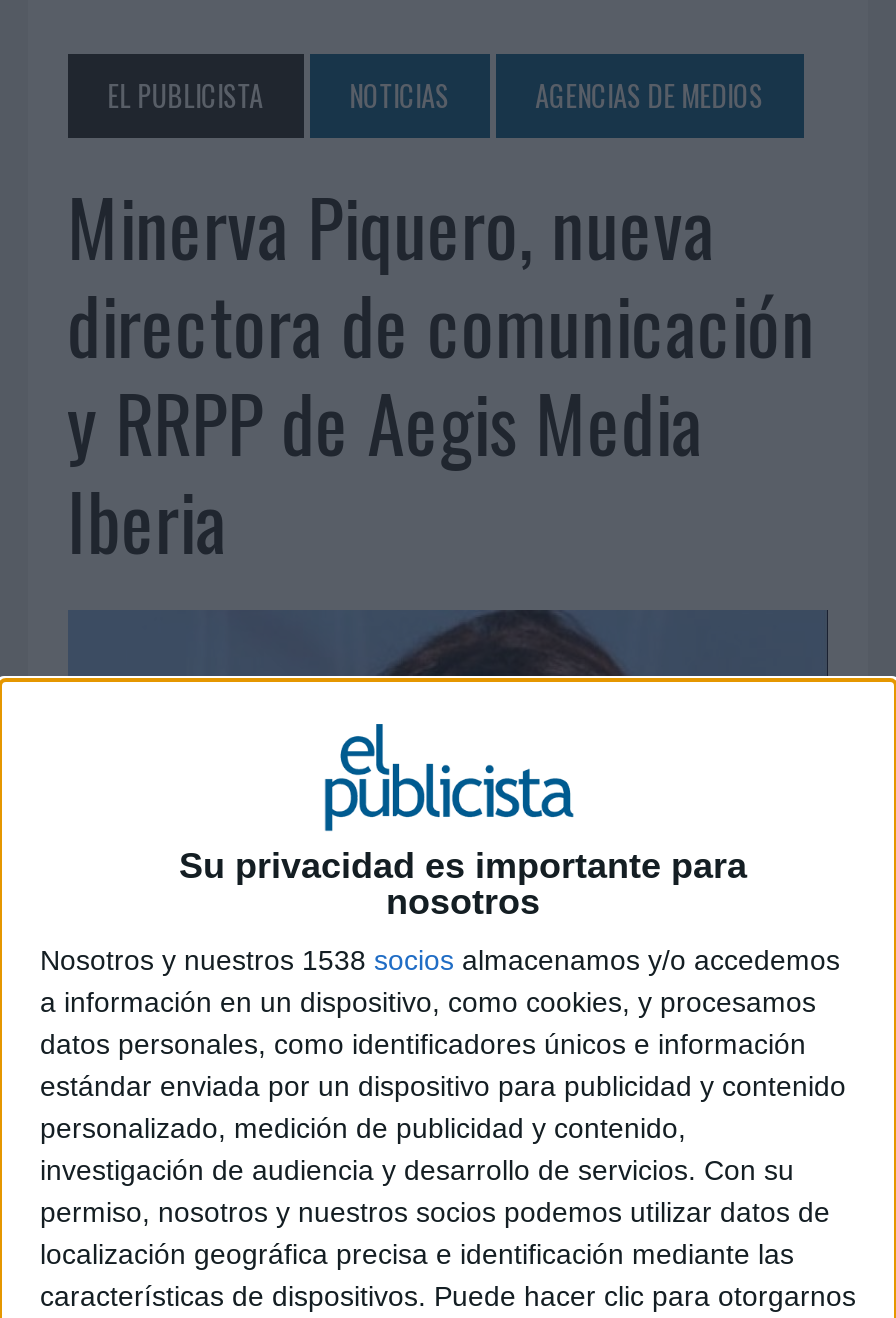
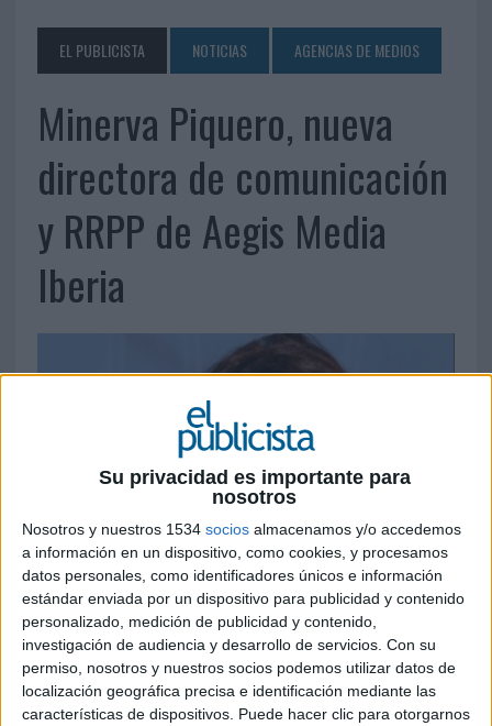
- Nosotros y nuestros 1538 socios almacenamos y/o accedemos
+ Nosotros y nuestros 1534 socios almacenamos y/o accedemos
